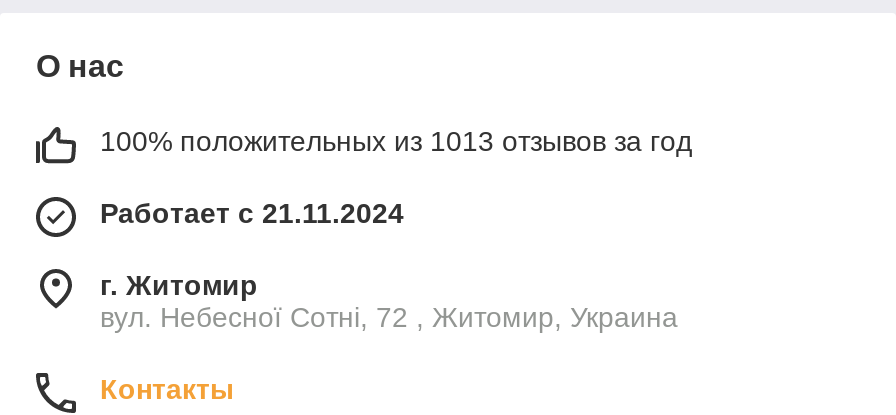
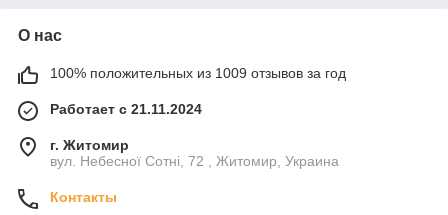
- 100% положительных из 1013 отзывов за год
+ 100% положительных из 1009 отзывов за год
